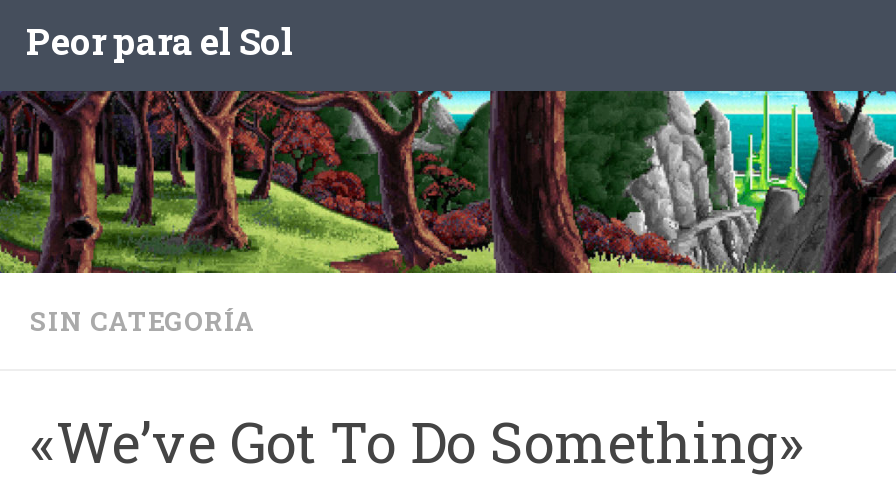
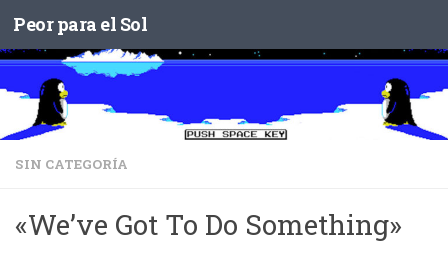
- [image]
+ [image]
